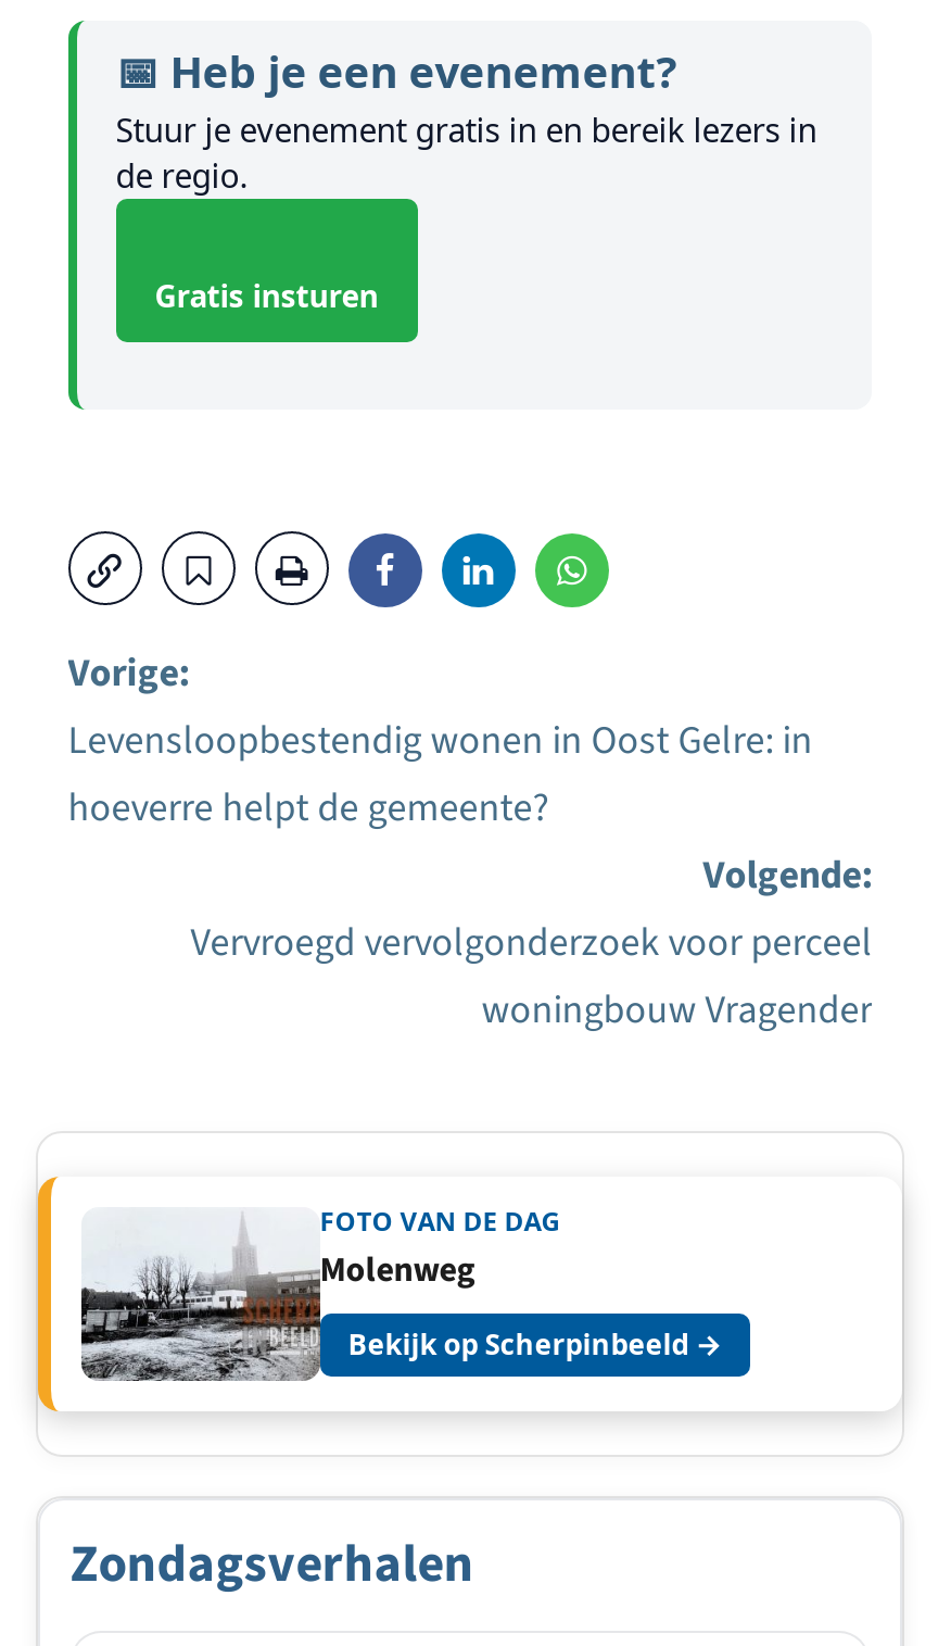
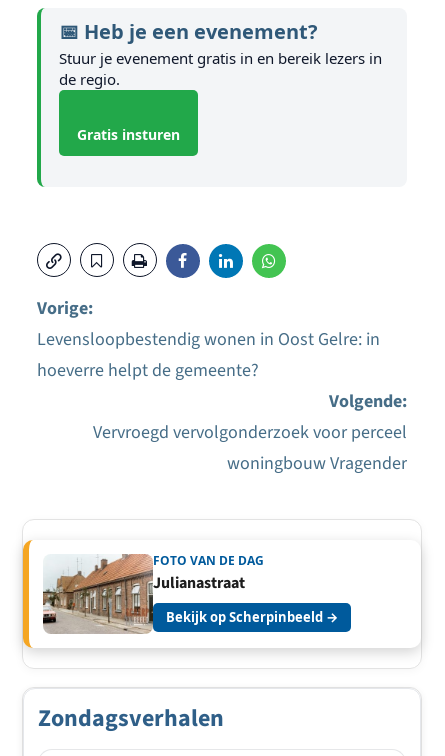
- [image]
- Molenweg
+ [image]
+ Julianastraat
